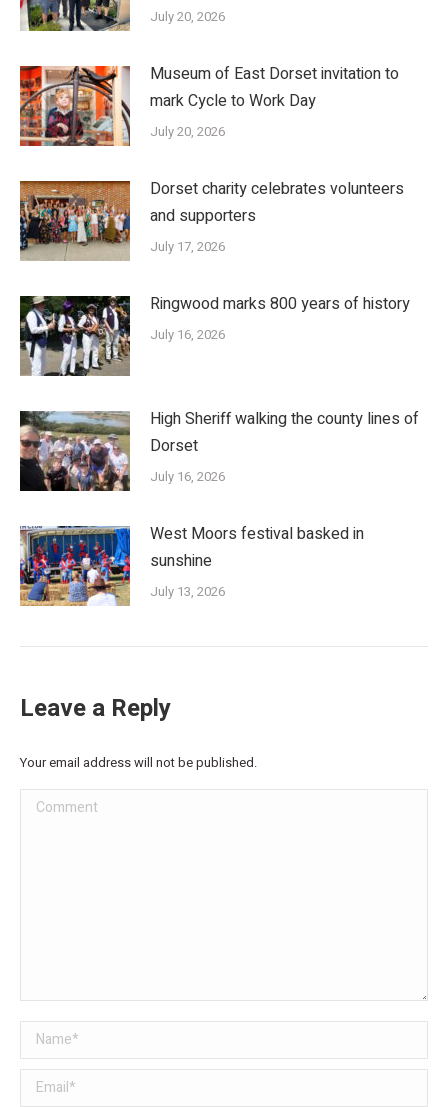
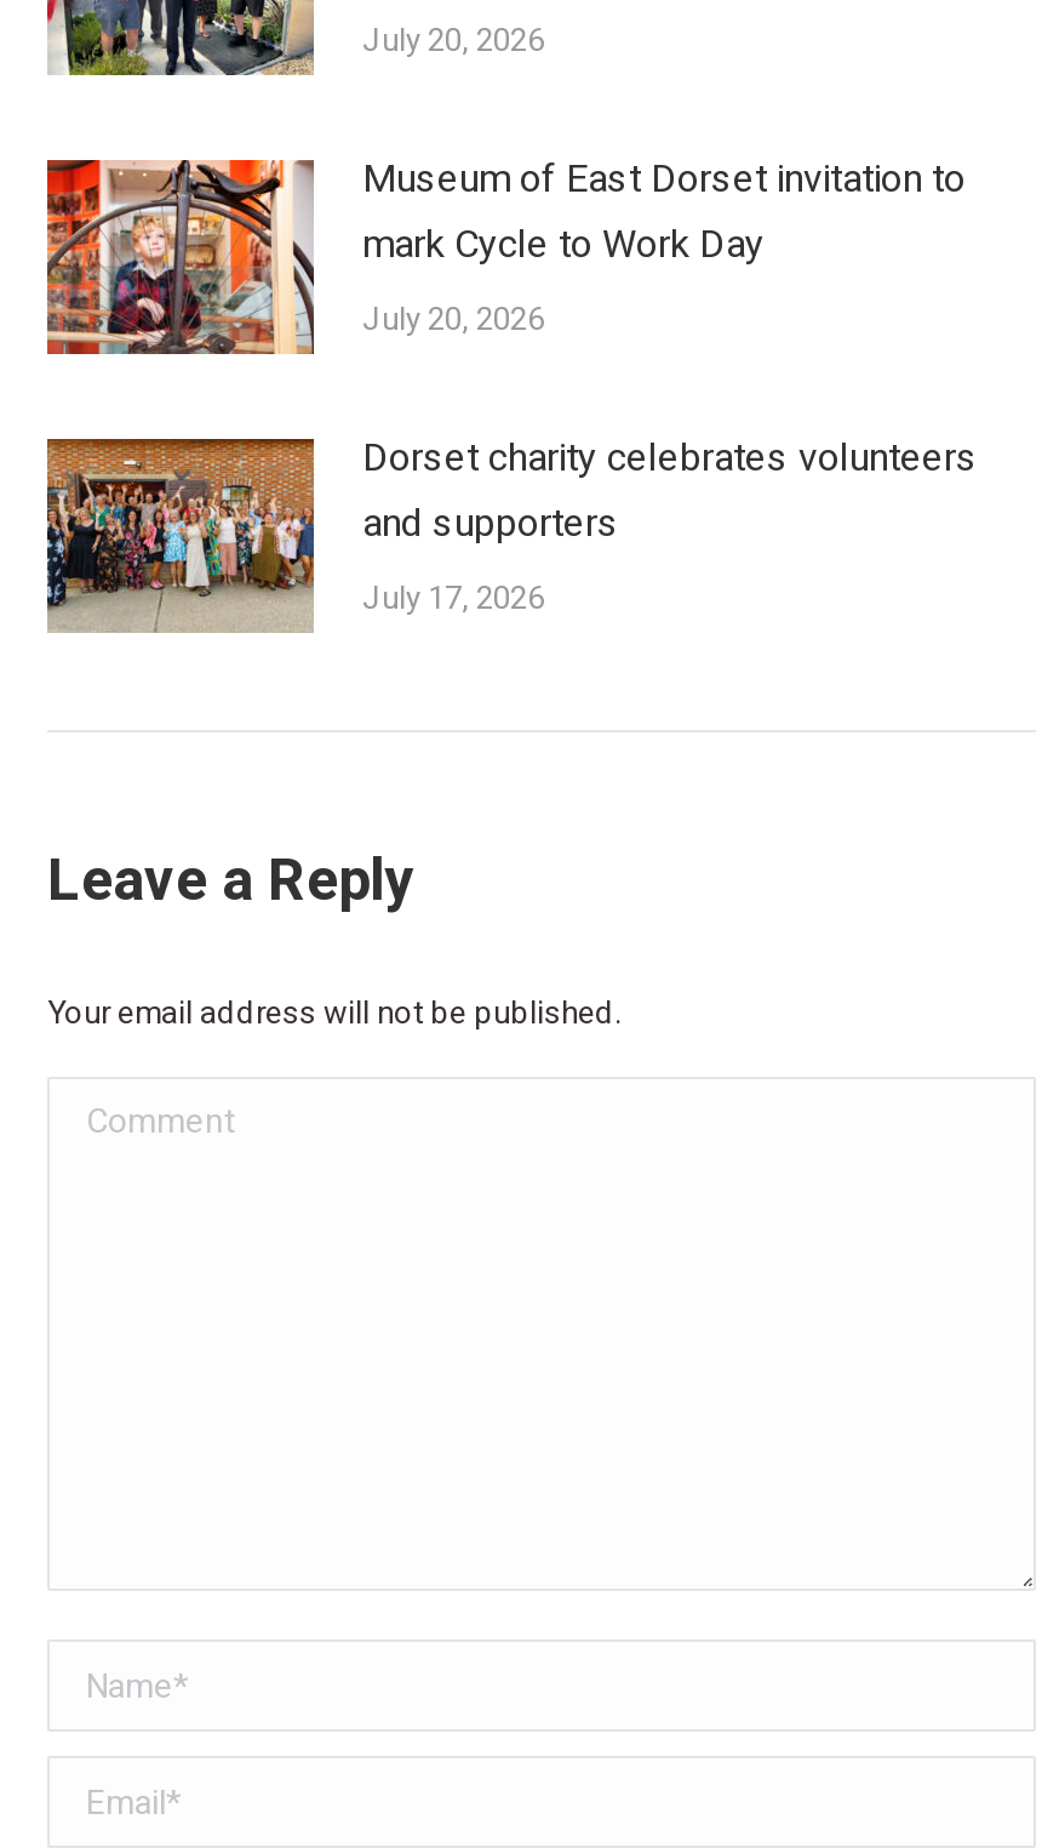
- [image]
- Ringwood marks 800 years of history
- July 16, 2026

- [image]
- High Sheriff walking the county lines of
- Dorset
- July 16, 2026
- West Moors festival basked in
- sunshine
- July 13, 2026

- [image]
